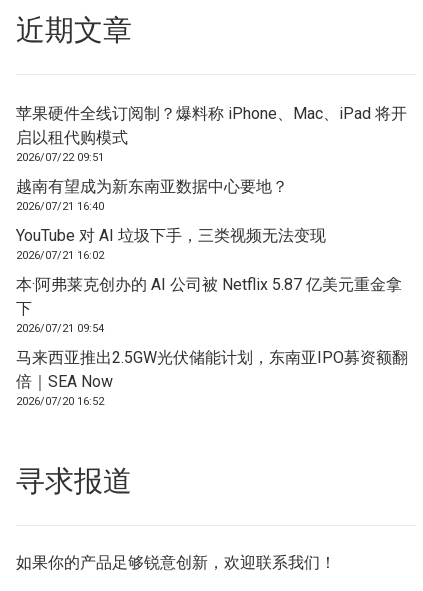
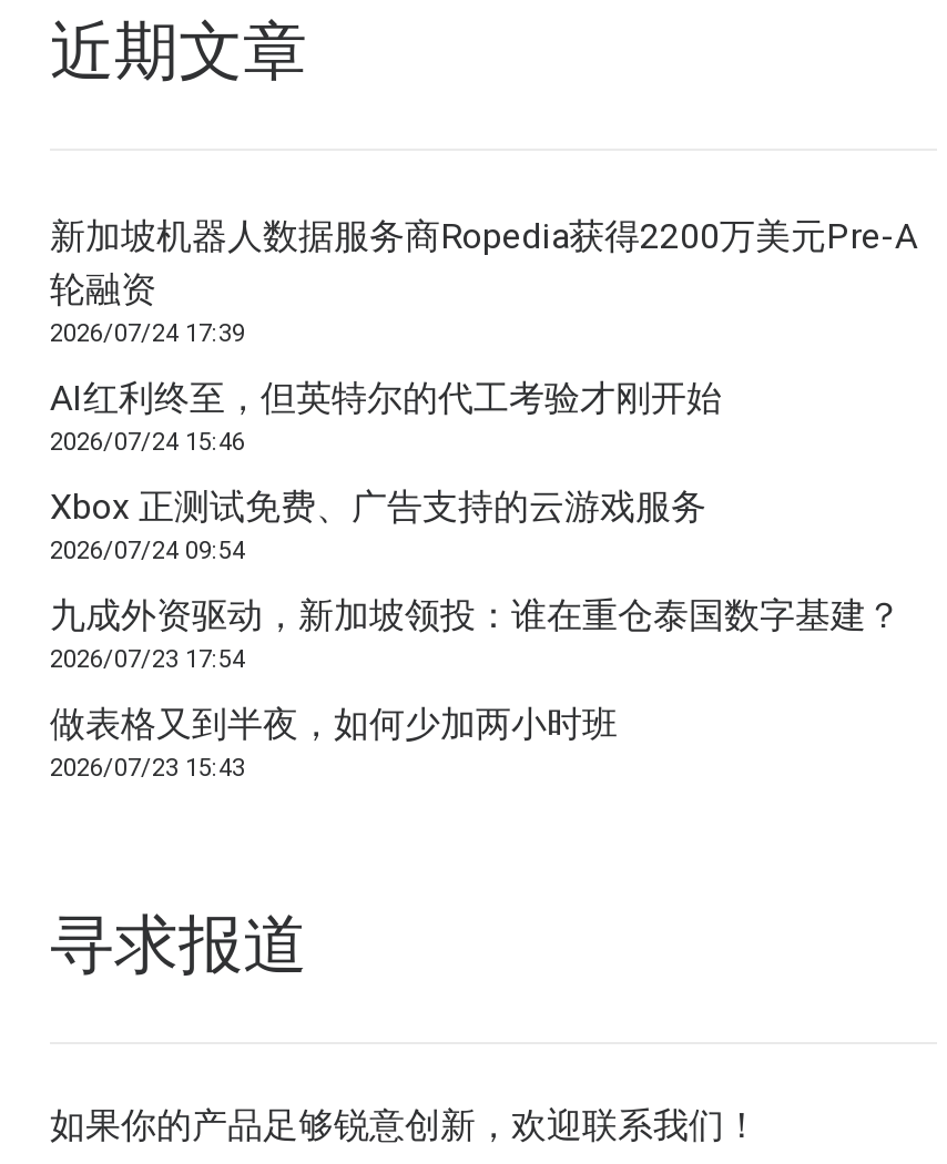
- 苹果硬件全线订阅制？爆料称 iPhone、Mac、iPad 将开
- 启以租代购模式
- 2026/07/22 09:51
+ 新加坡机器人数据服务商Ropedia获得2200万美元Pre-A
+ 轮融资
+ 2026/07/24 17:39

- 越南有望成为新东南亚数据中心要地？
- 2026/07/21 16:40
+ AI红利终至，但英特尔的代工考验才刚开始
+ 2026/07/24 15:46

- YouTube 对 AI 垃圾下手，三类视频无法变现
- 2026/07/21 16:02
+ Xbox 正测试免费、广告支持的云游戏服务
+ 2026/07/24 09:54

- 本·阿弗莱克创办的 AI 公司被 Netflix 5.87 亿美元重金拿
- 下
- 2026/07/21 09:54
+ 九成外资驱动，新加坡领投：谁在重仓泰国数字基建？
+ 2026/07/23 17:54

- 马来西亚推出2.5GW光伏储能计划，东南亚IPO募资额翻
- 倍｜SEA Now
- 2026/07/20 16:52
+ 做表格又到半夜，如何少加两小时班
+ 2026/07/23 15:43
